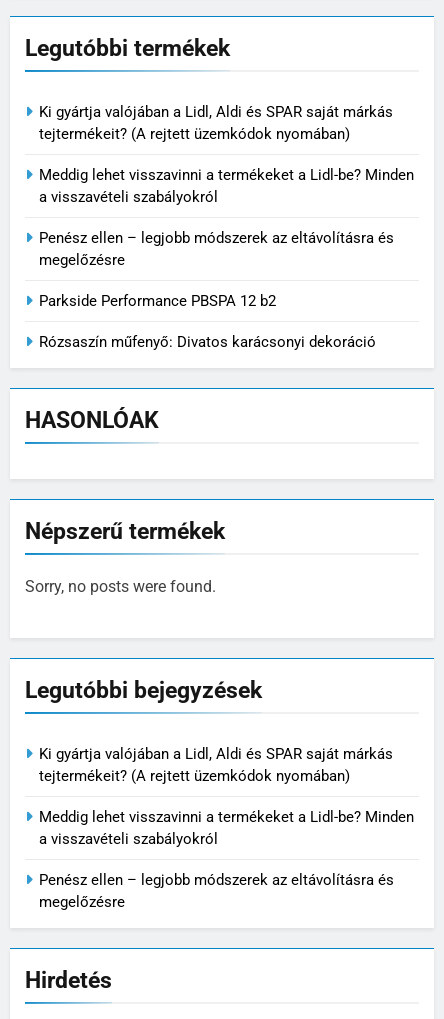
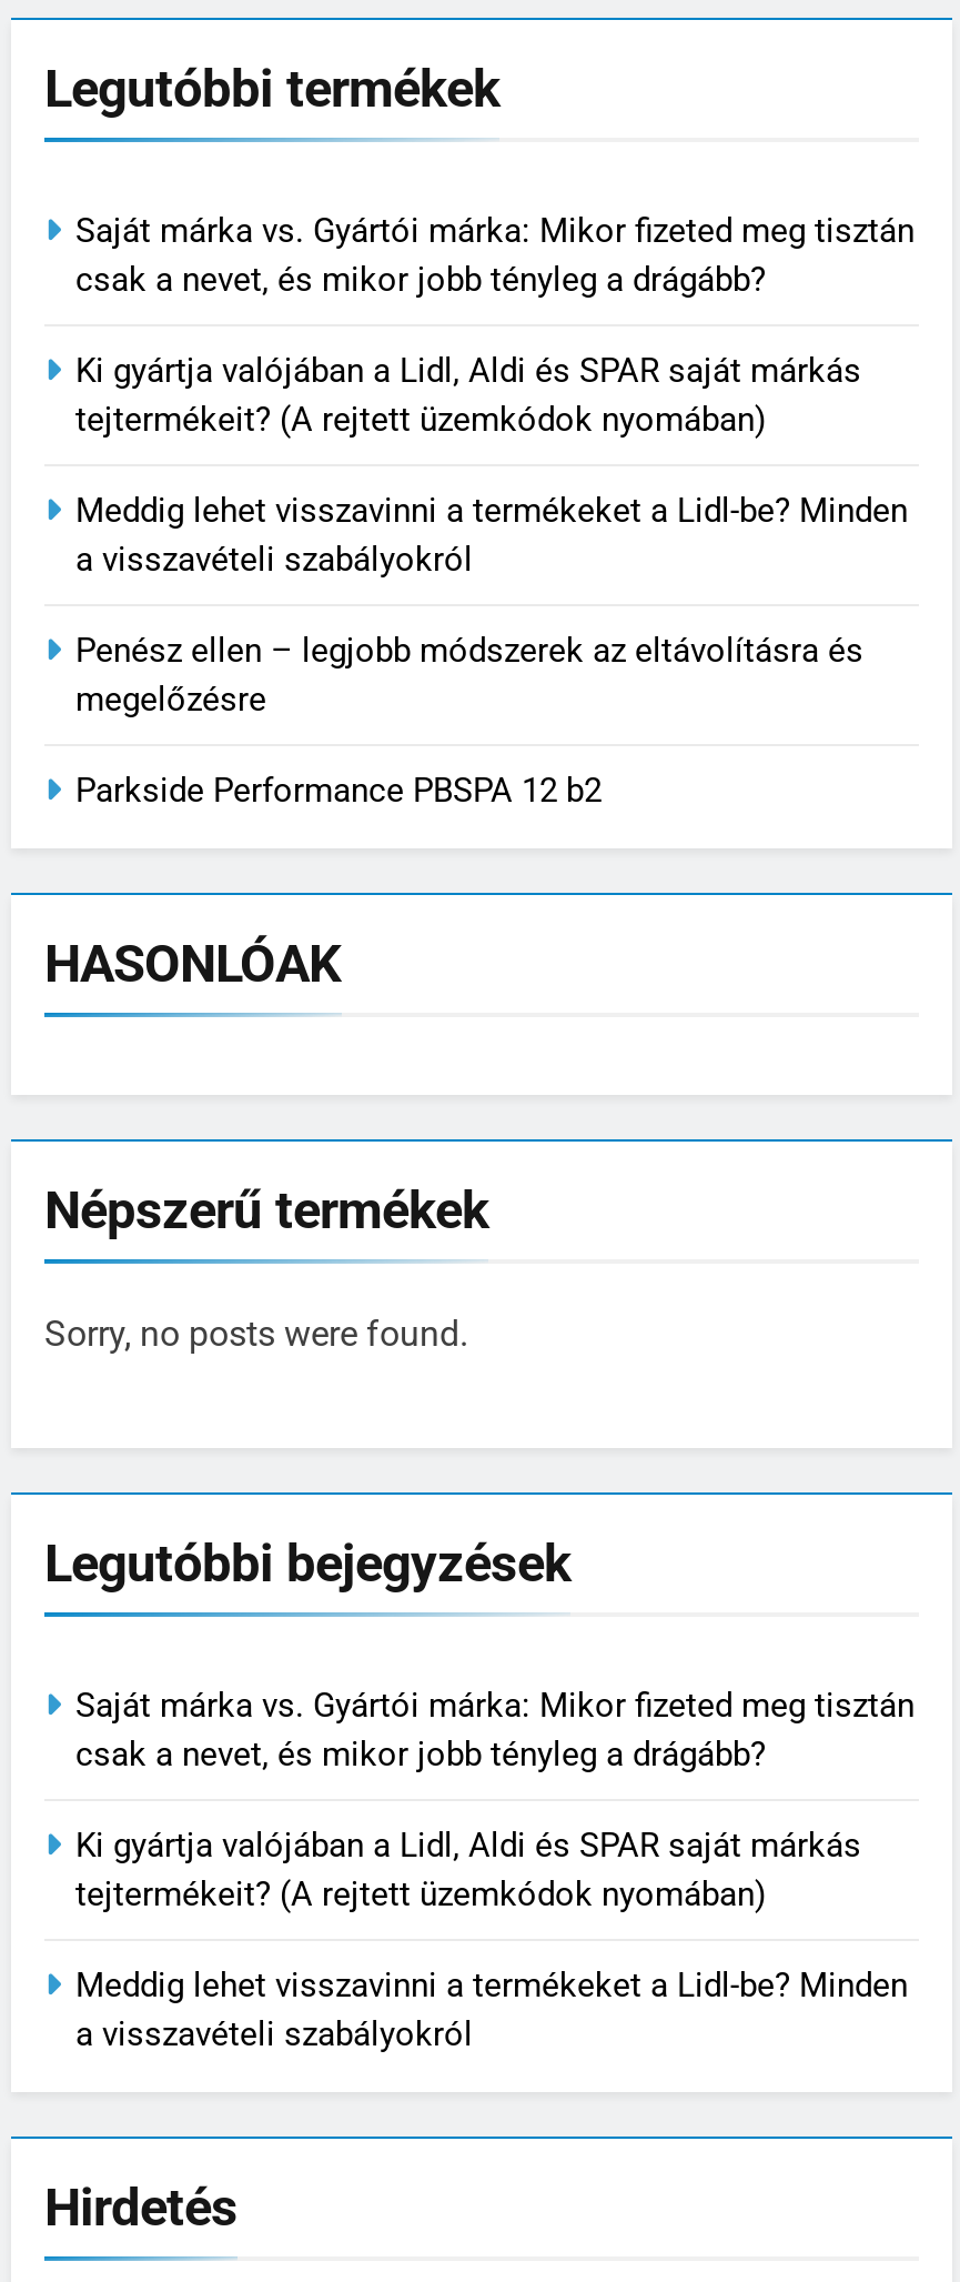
+ Saját márka vs. Gyártói márka: Mikor fizeted meg tisztán
+ csak a nevet, és mikor jobb tényleg a drágább?

moved down: Ki gyártja valójában a Lidl, Aldi és SPAR saját márkás | tejtermékeit? (A rejtett üzemkódok nyomában) | Meddig lehet visszavinni a termékeket a Lidl-be? Minden | a visszavételi szabályokról | Penész ellen – legjobb módszerek az eltávolításra és | megelőzésre | Parkside Performance PBSPA 12 b2

- Rózsaszín műfenyő: Divatos karácsonyi dekoráció

+ Saját márka vs. Gyártói márka: Mikor fizeted meg tisztán
+ csak a nevet, és mikor jobb tényleg a drágább?

moved down: Ki gyártja valójában a Lidl, Aldi és SPAR saját márkás | tejtermékeit? (A rejtett üzemkódok nyomában) | Meddig lehet visszavinni a termékeket a Lidl-be? Minden | a visszavételi szabályokról

- Penész ellen – legjobb módszerek az eltávolításra és
- megelőzésre
